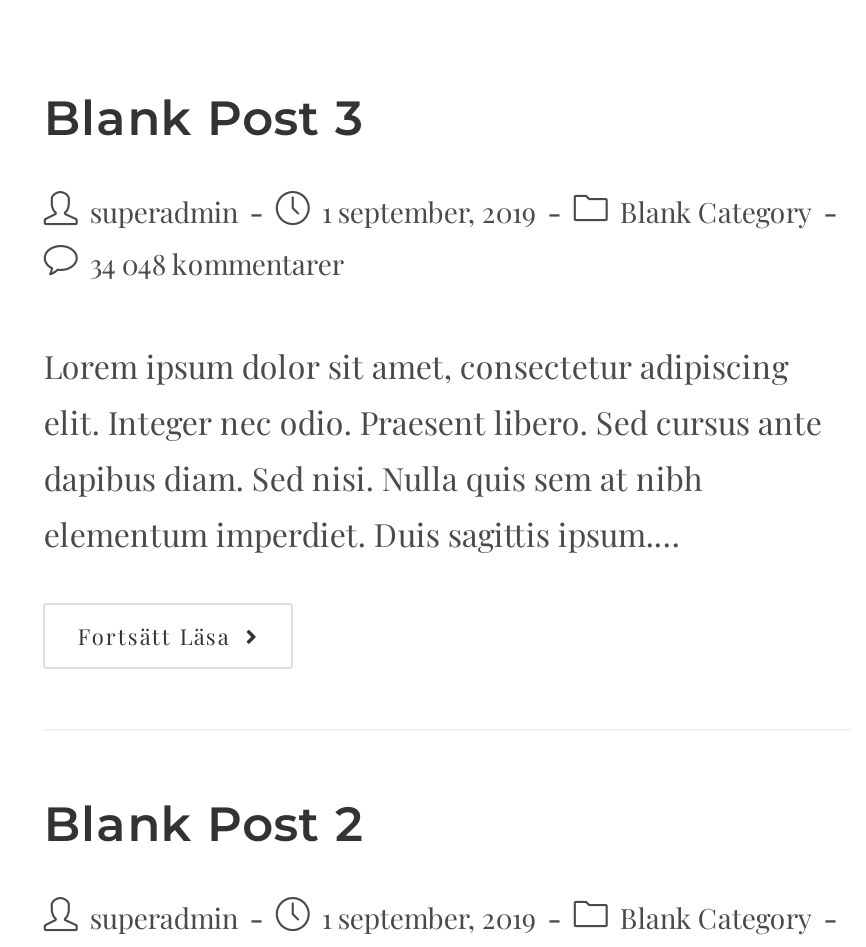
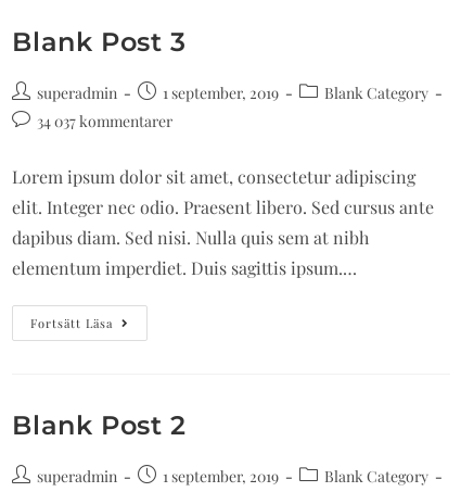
- 34 048 kommentarer
+ 34 037 kommentarer
